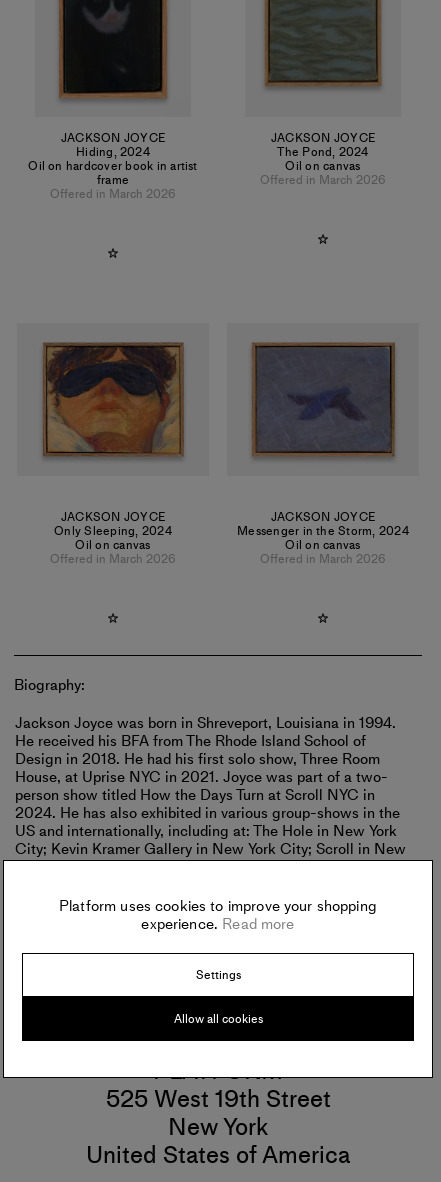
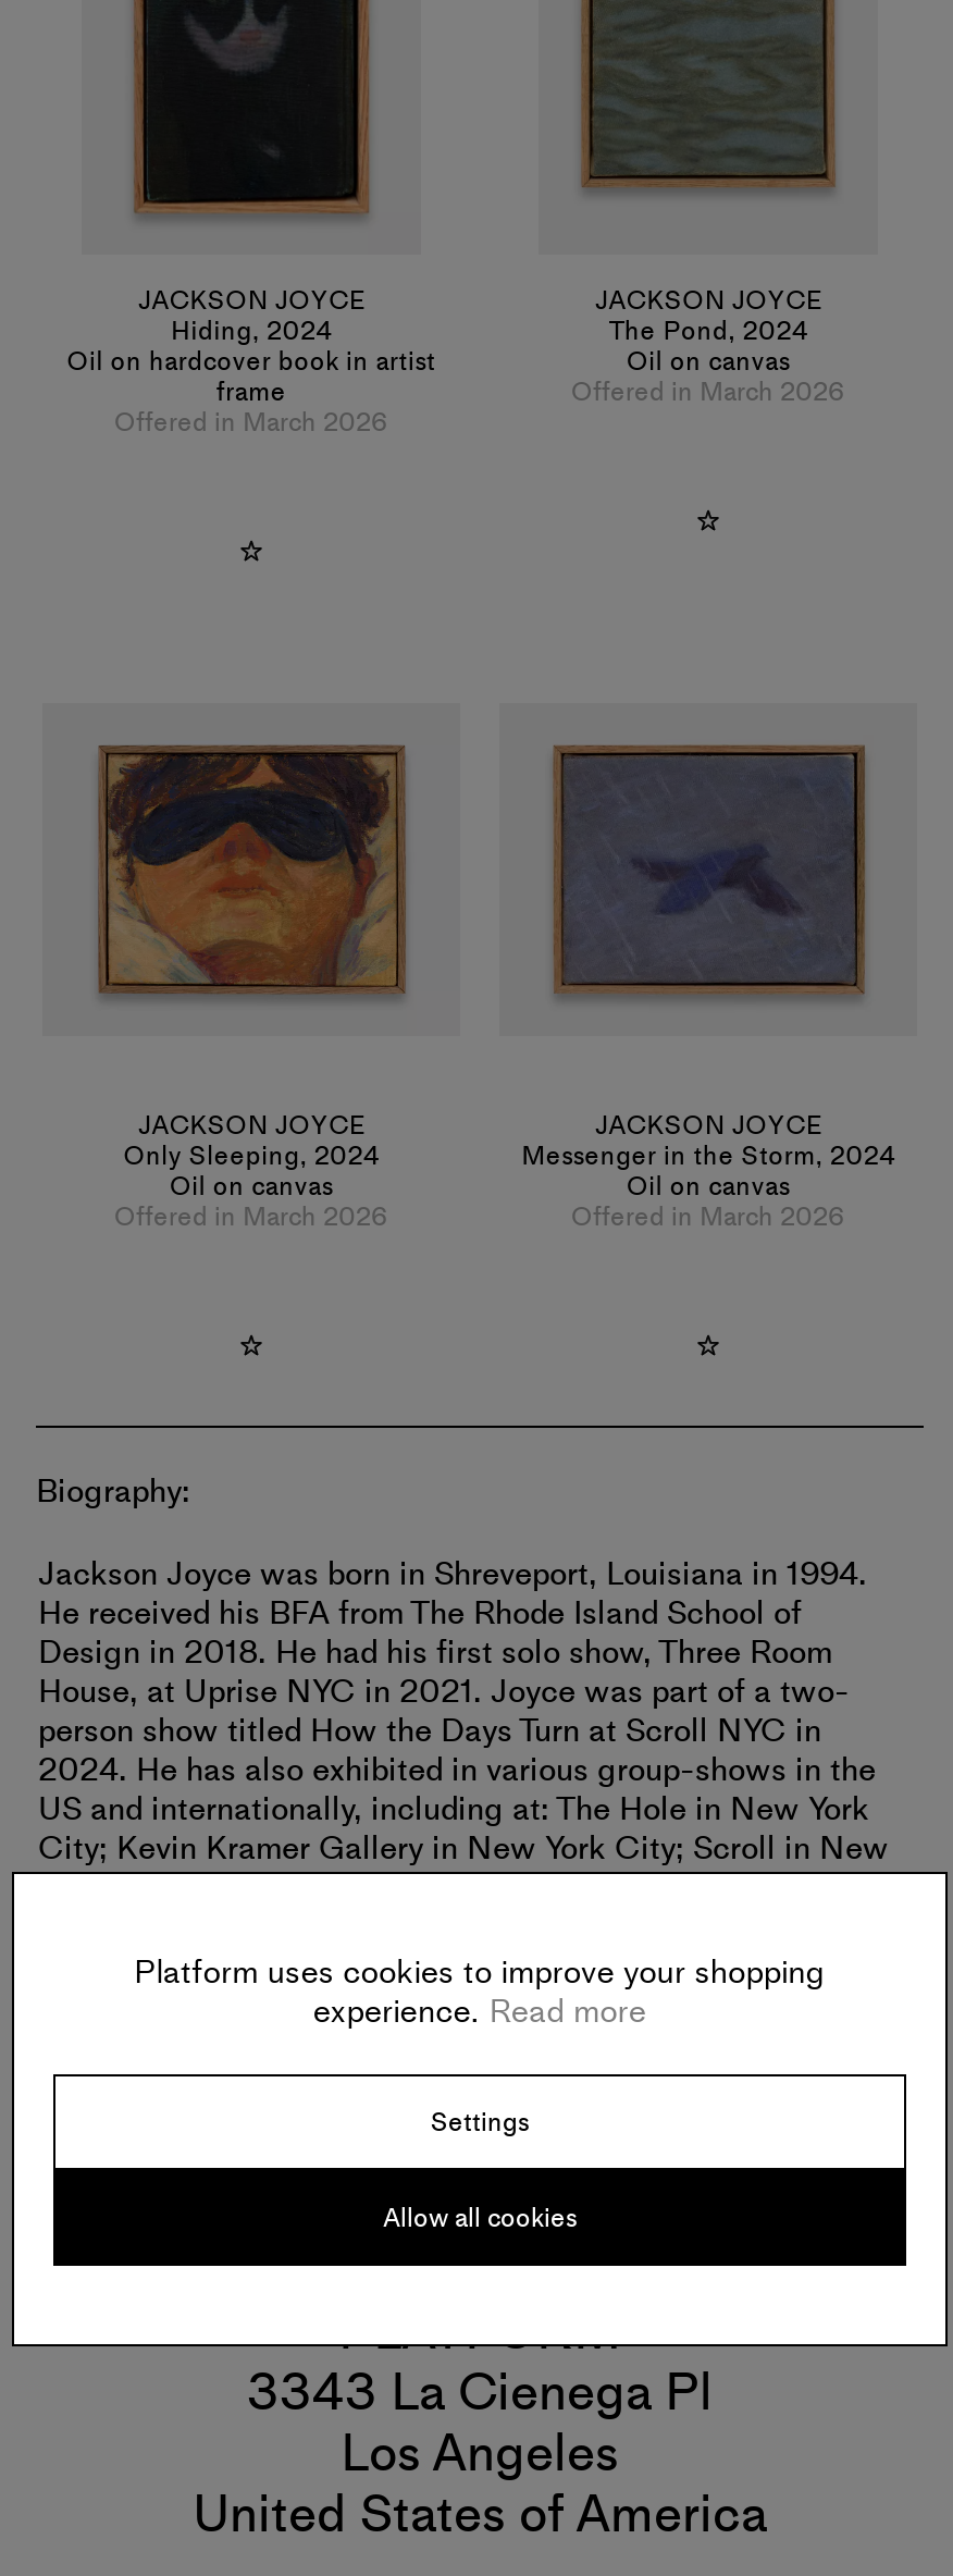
- 525 West 19th Street
- New York
+ 3343 La Cienega Pl
+ Los Angeles
